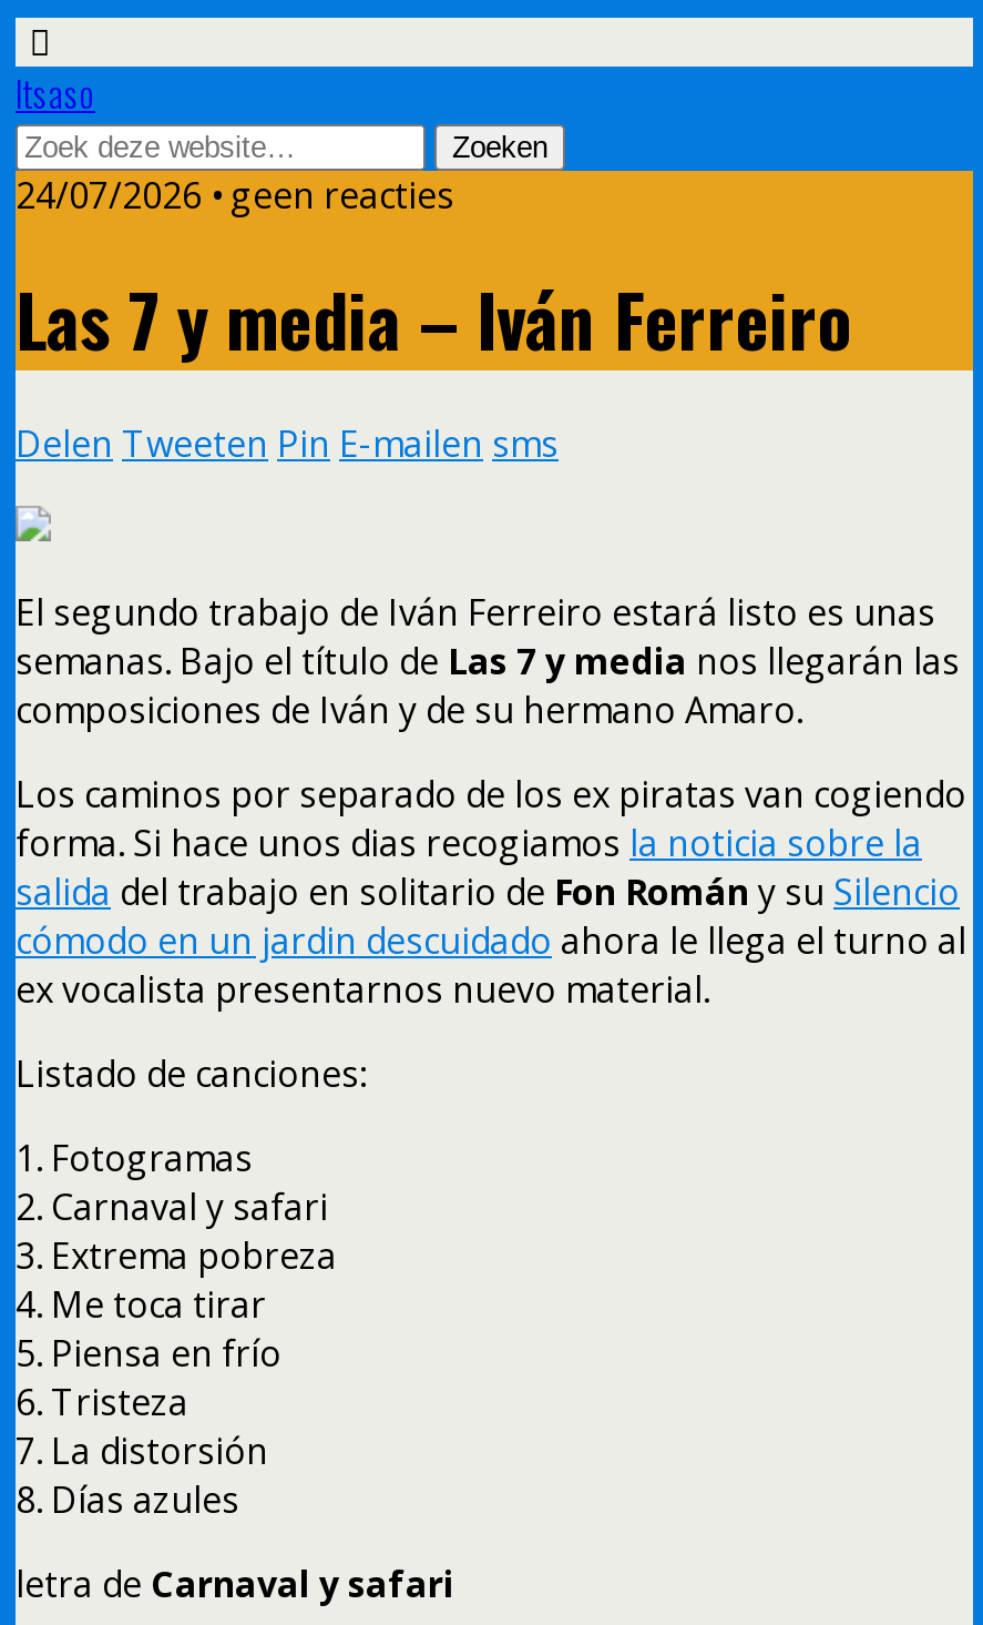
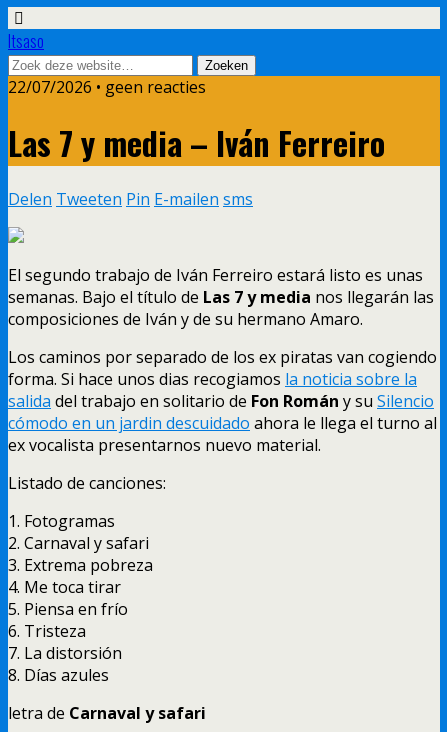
- 24/07/2026 • geen reacties
+ 22/07/2026 • geen reacties
